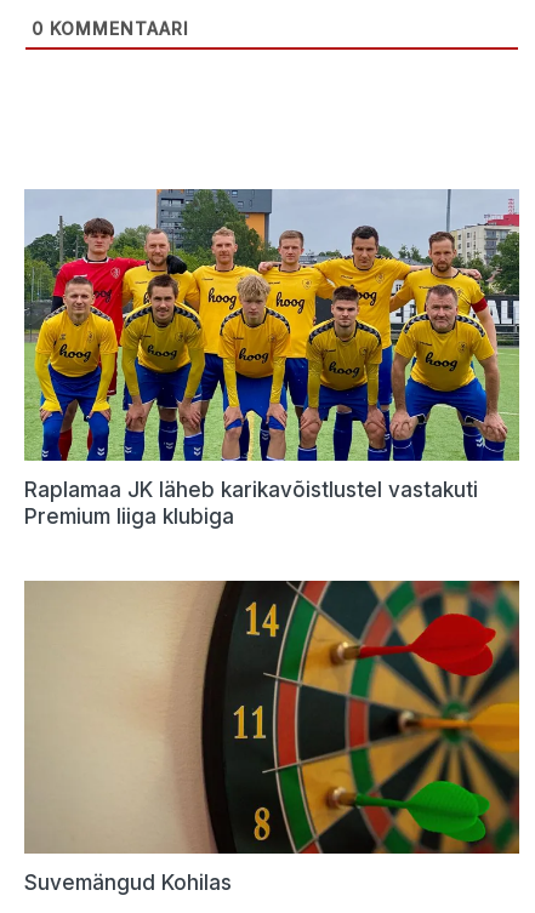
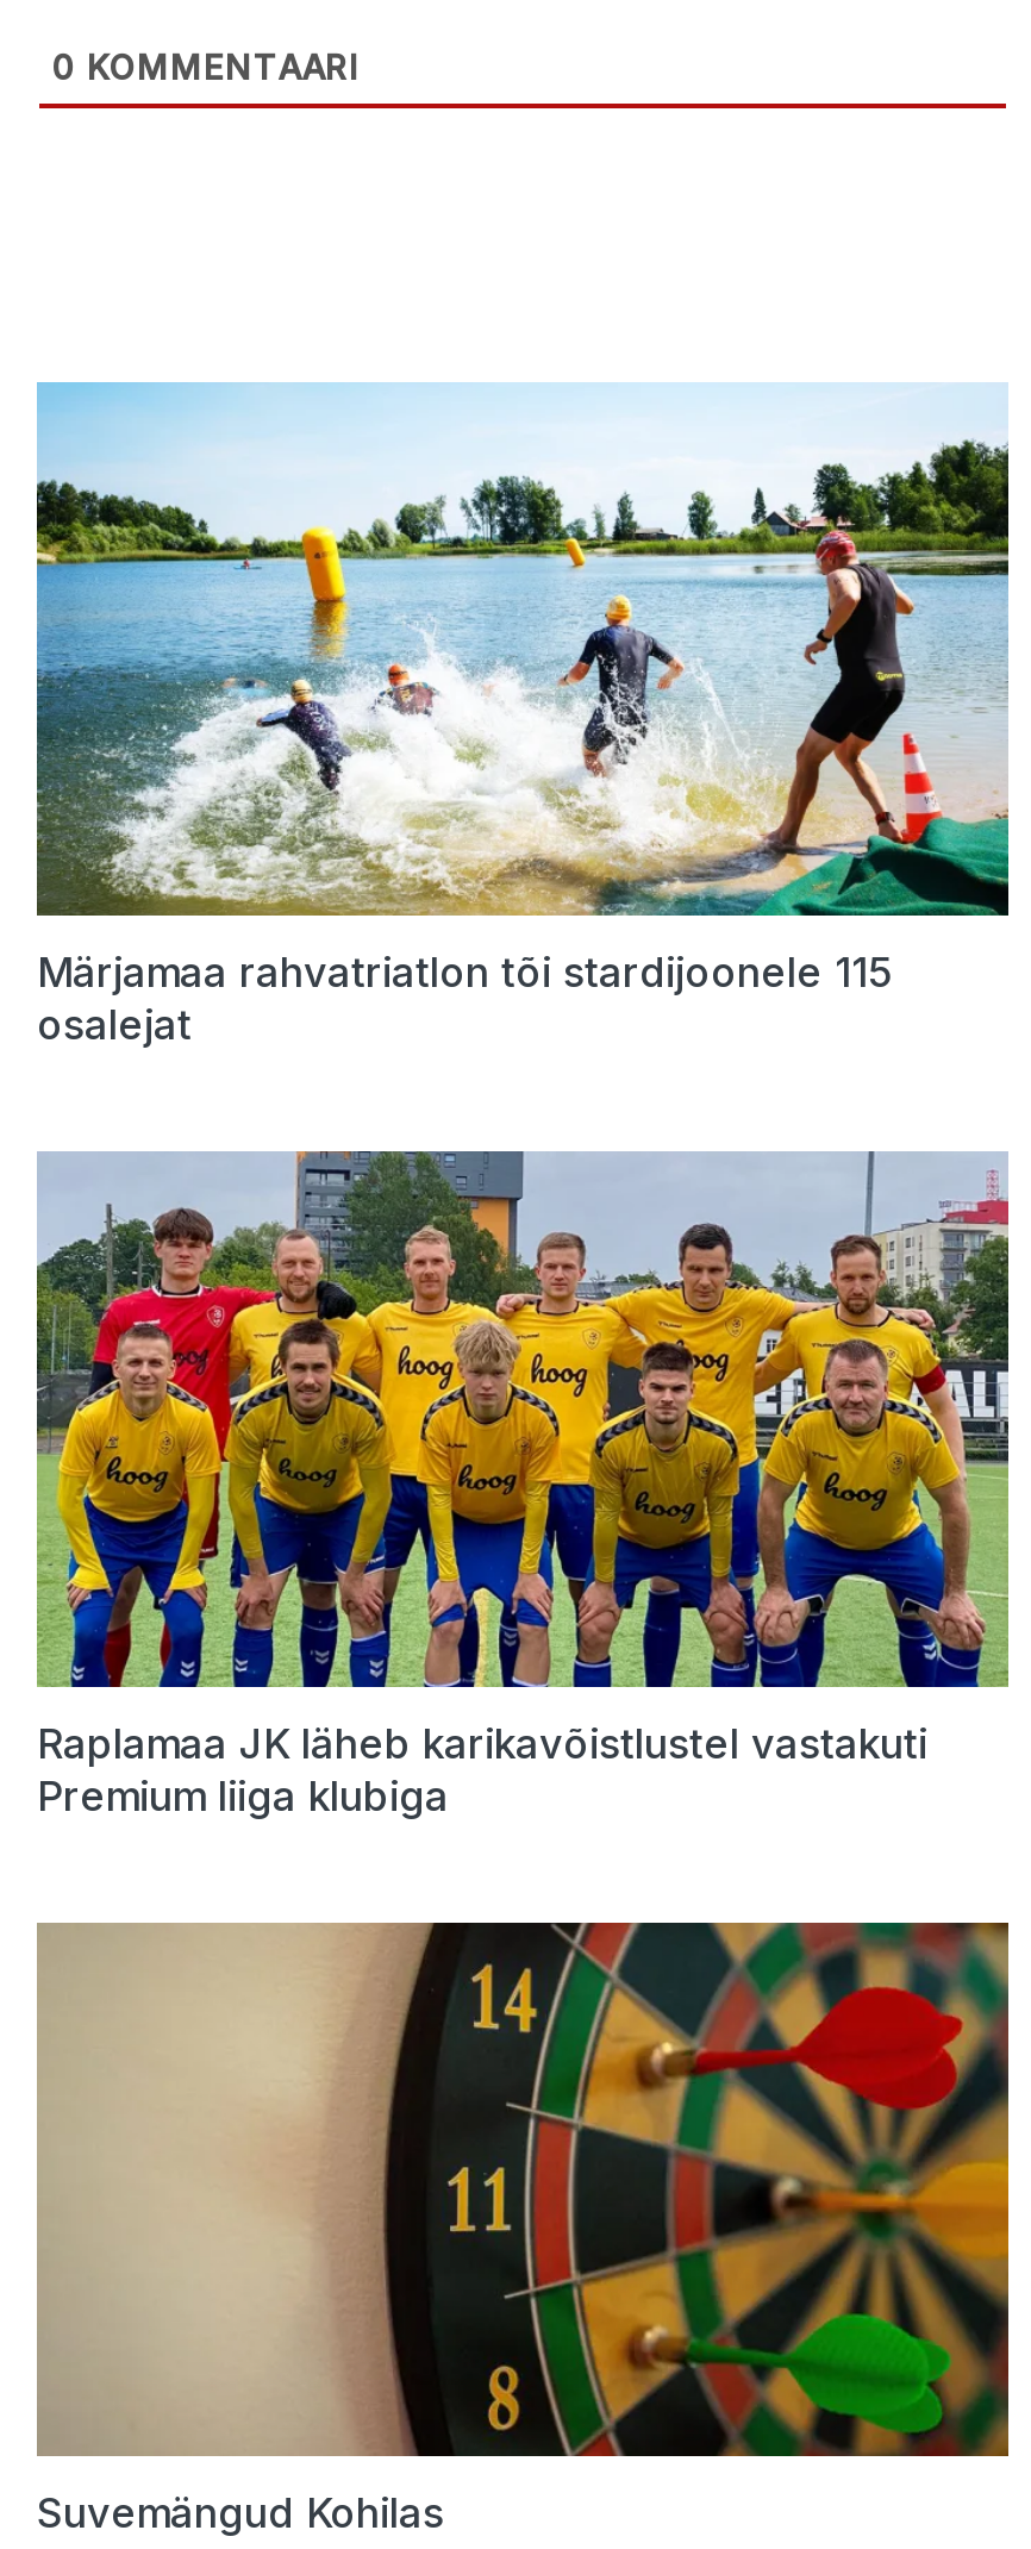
+ [image]
+ Märjamaa rahvatriatlon tõi stardijoonele 115
+ osalejat
